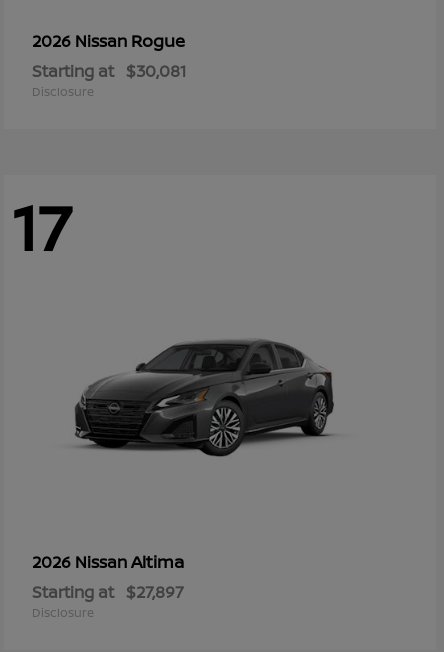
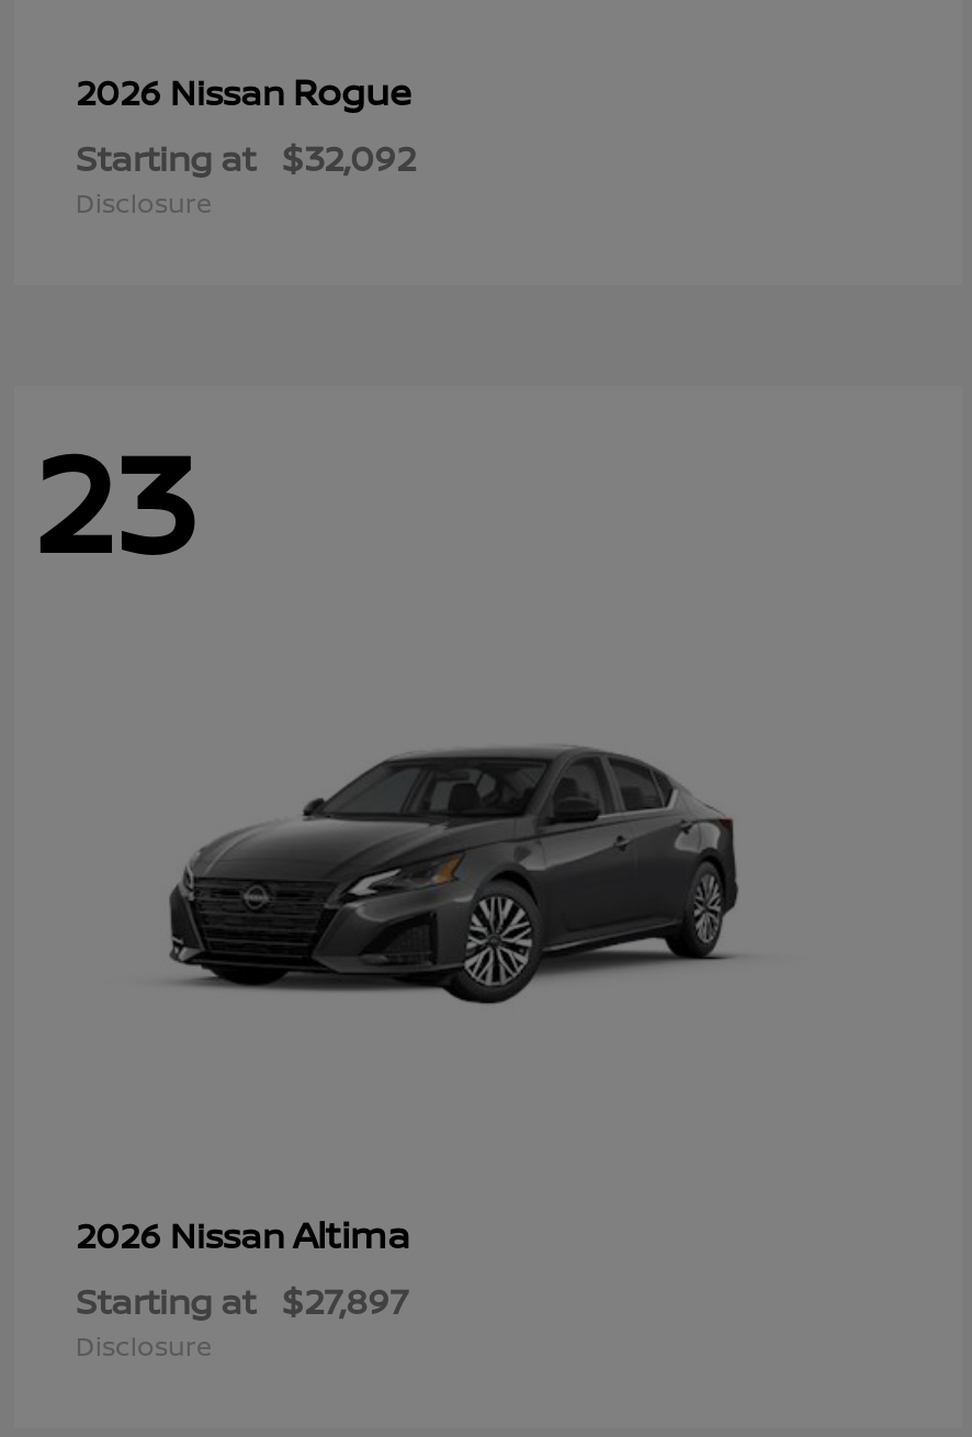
- Starting at $30,081
+ Starting at $32,092

- 17
+ 23
